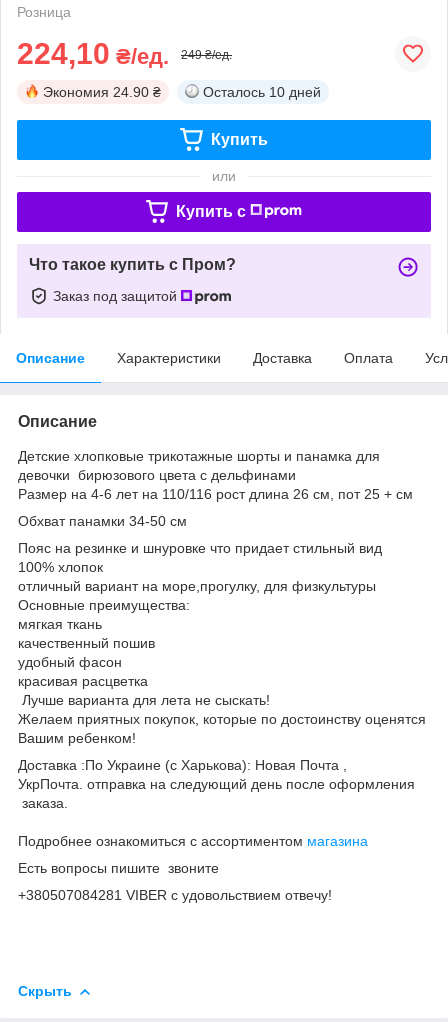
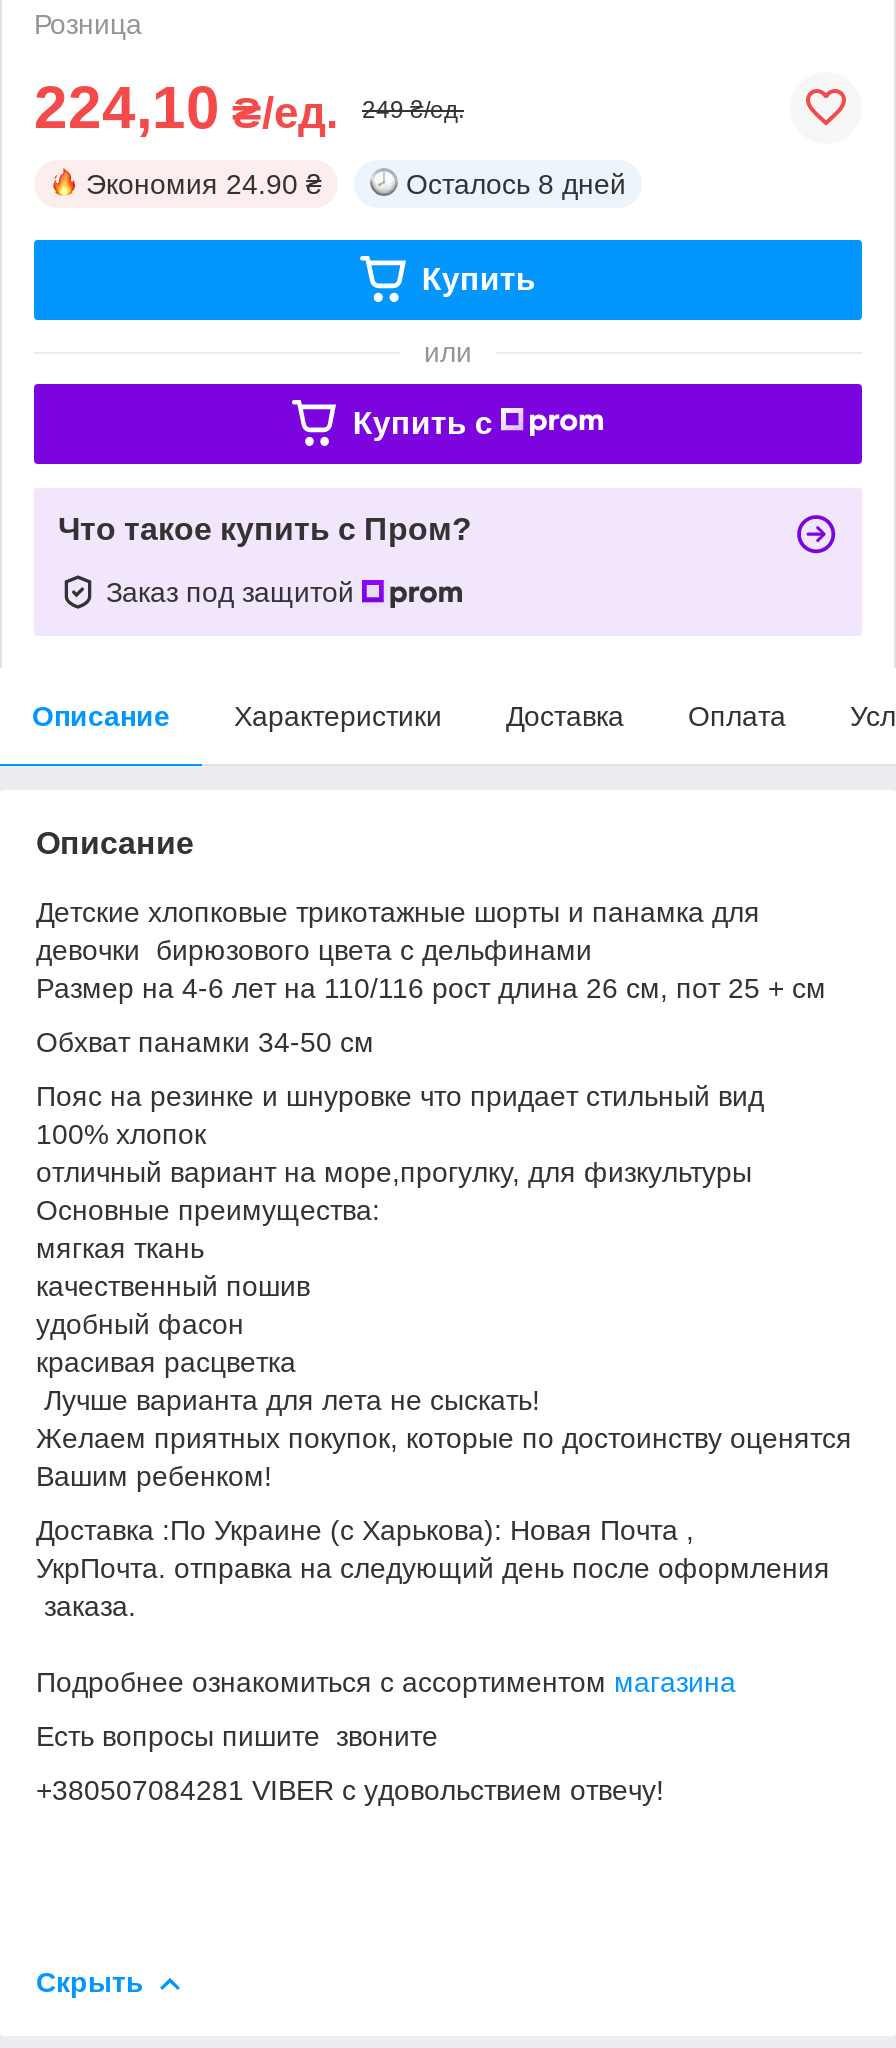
- Осталось 10 дней
+ Осталось 8 дней
